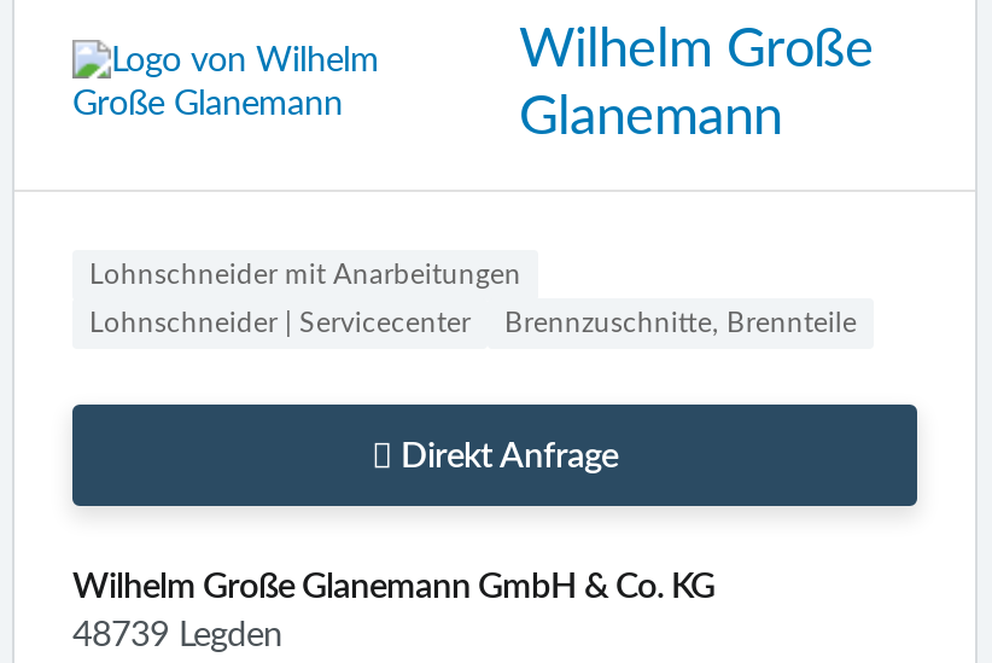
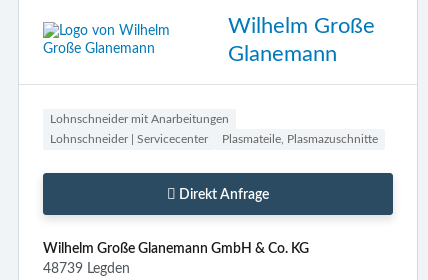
- Brennzuschnitte, Brennteile
+ Plasmateile, Plasmazuschnitte
